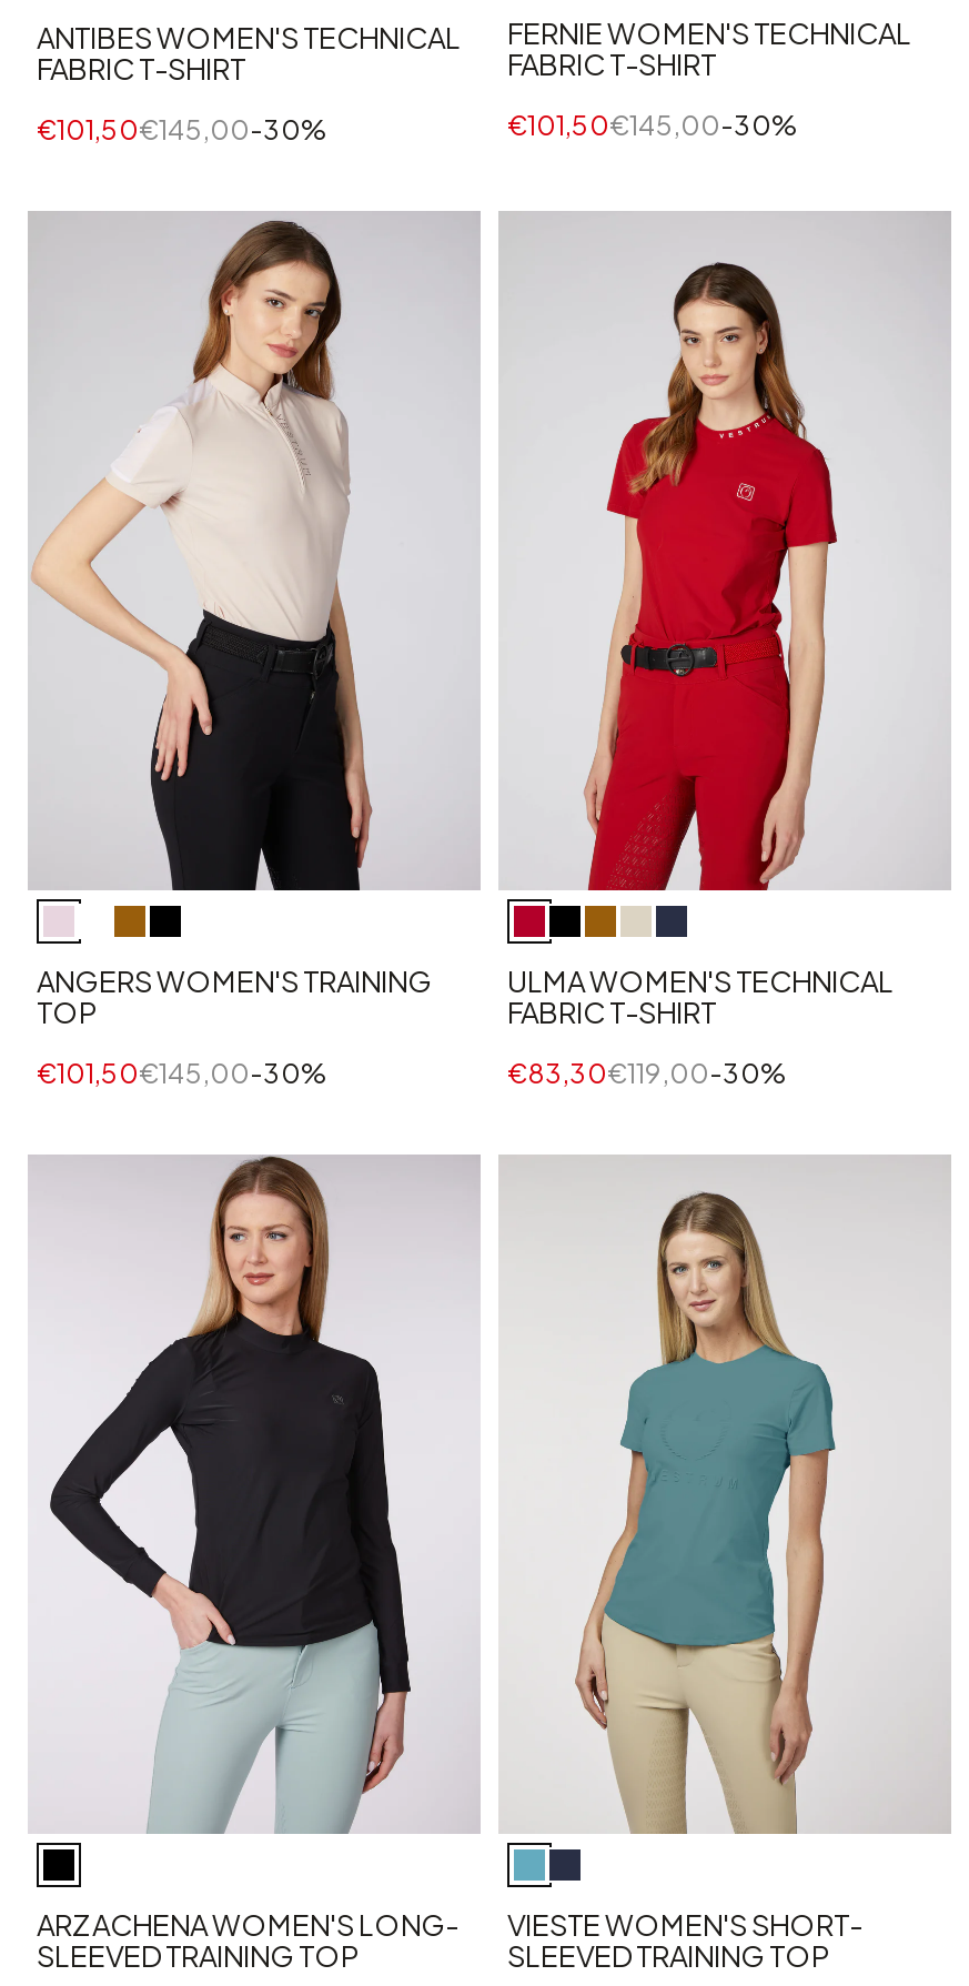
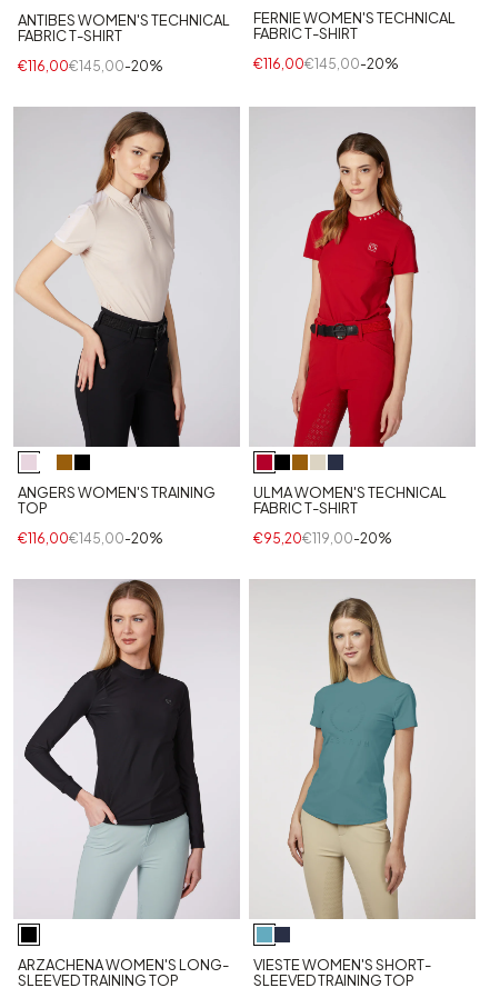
- €101,50€145,00-30%
+ €116,00€145,00-20%

- €101,50€145,00-30%
+ €116,00€145,00-20%

- €101,50€145,00-30%
+ €116,00€145,00-20%

- €83,30€119,00-30%
+ €95,20€119,00-20%
